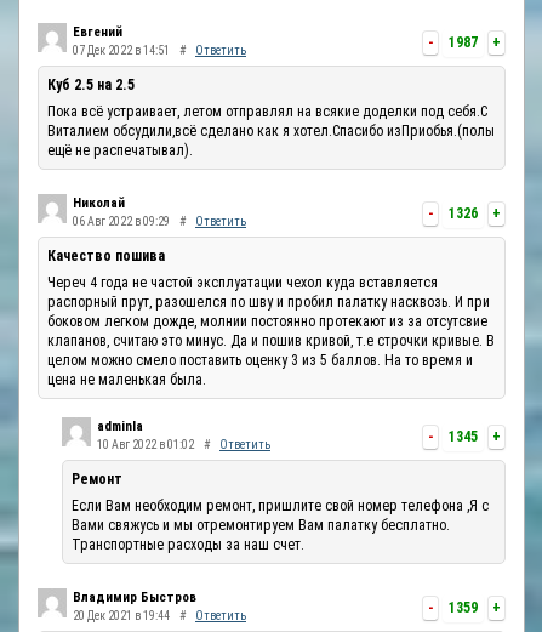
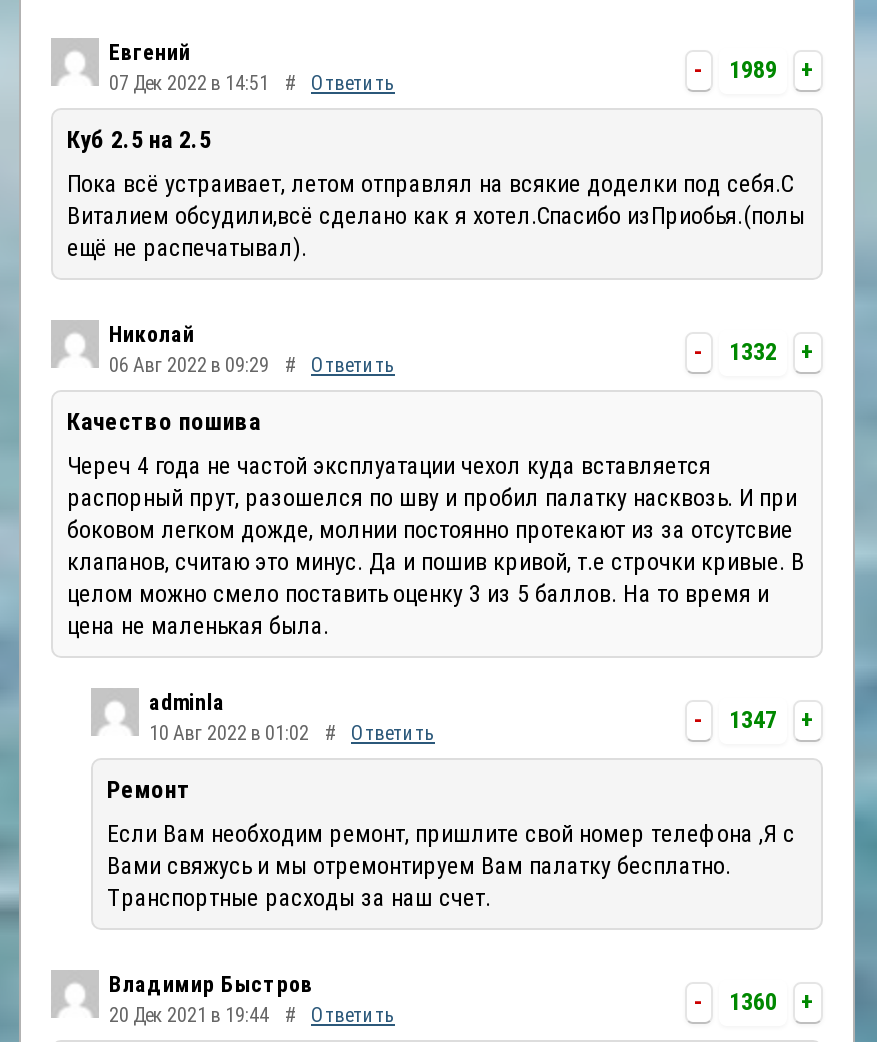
- 1987
+ 1989

- 1326
+ 1332

- 1345
+ 1347

- 1359
+ 1360
